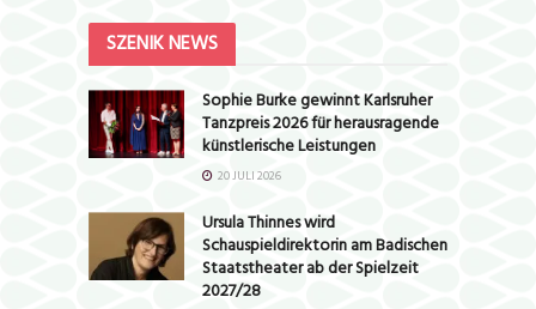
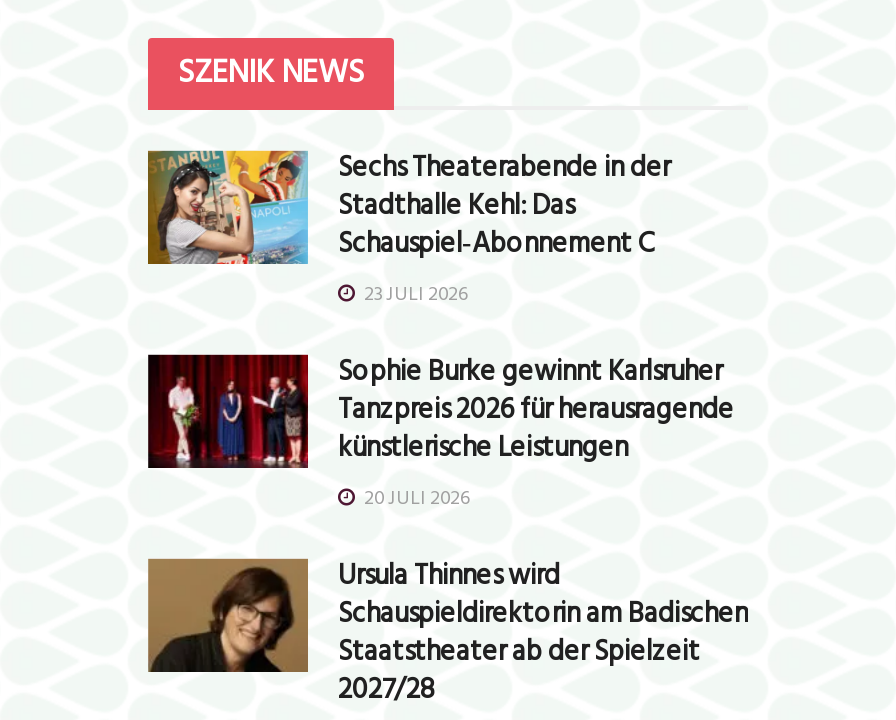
+ [image]
+ Sechs Theaterabende in der
+ Stadthalle Kehl: Das
+ Schauspiel‑Abonnement C
+ 23 JULI 2026
